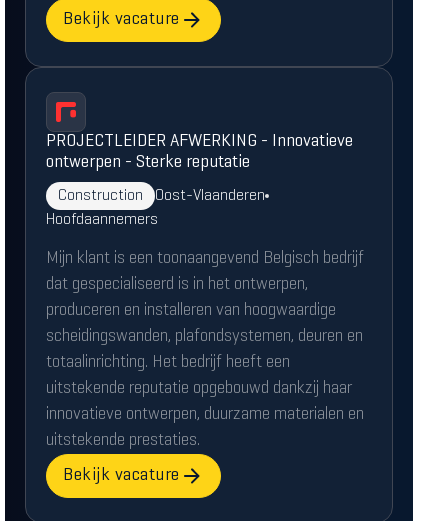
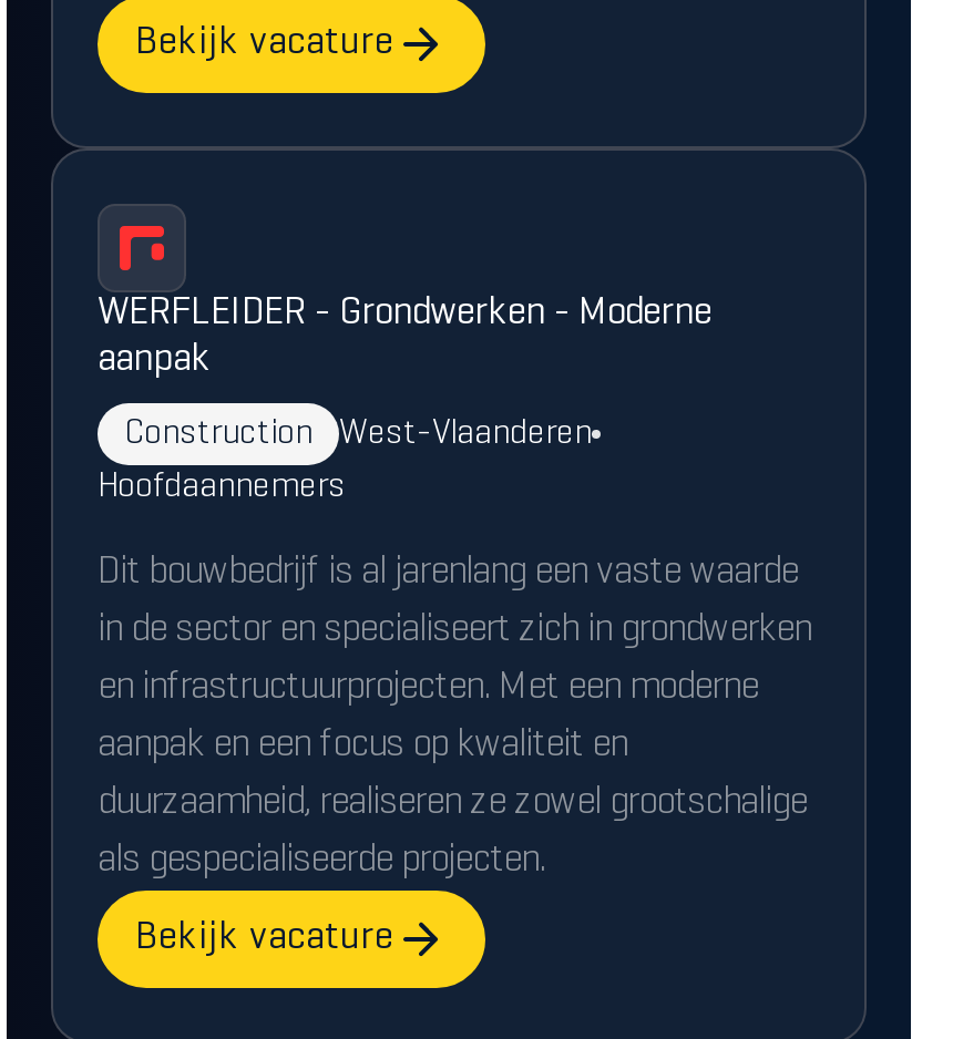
- PROJECTLEIDER AFWERKING - Innovatieve
- ontwerpen - Sterke reputatie
+ WERFLEIDER - Grondwerken - Moderne
+ aanpak

- Oost-Vlaanderen
+ West-Vlaanderen

- Mijn klant is een toonaangevend Belgisch bedrijf
- dat gespecialiseerd is in het ontwerpen,
- produceren en installeren van hoogwaardige
- scheidingswanden, plafondsystemen, deuren en
- totaalinrichting. Het bedrijf heeft een
- uitstekende reputatie opgebouwd dankzij haar
- innovatieve ontwerpen, duurzame materialen en
- uitstekende prestaties.
+ Dit bouwbedrijf is al jarenlang een vaste waarde
+ in de sector en specialiseert zich in grondwerken
+ en infrastructuurprojecten. Met een moderne
+ aanpak en een focus op kwaliteit en
+ duurzaamheid, realiseren ze zowel grootschalige
+ als gespecialiseerde projecten.
